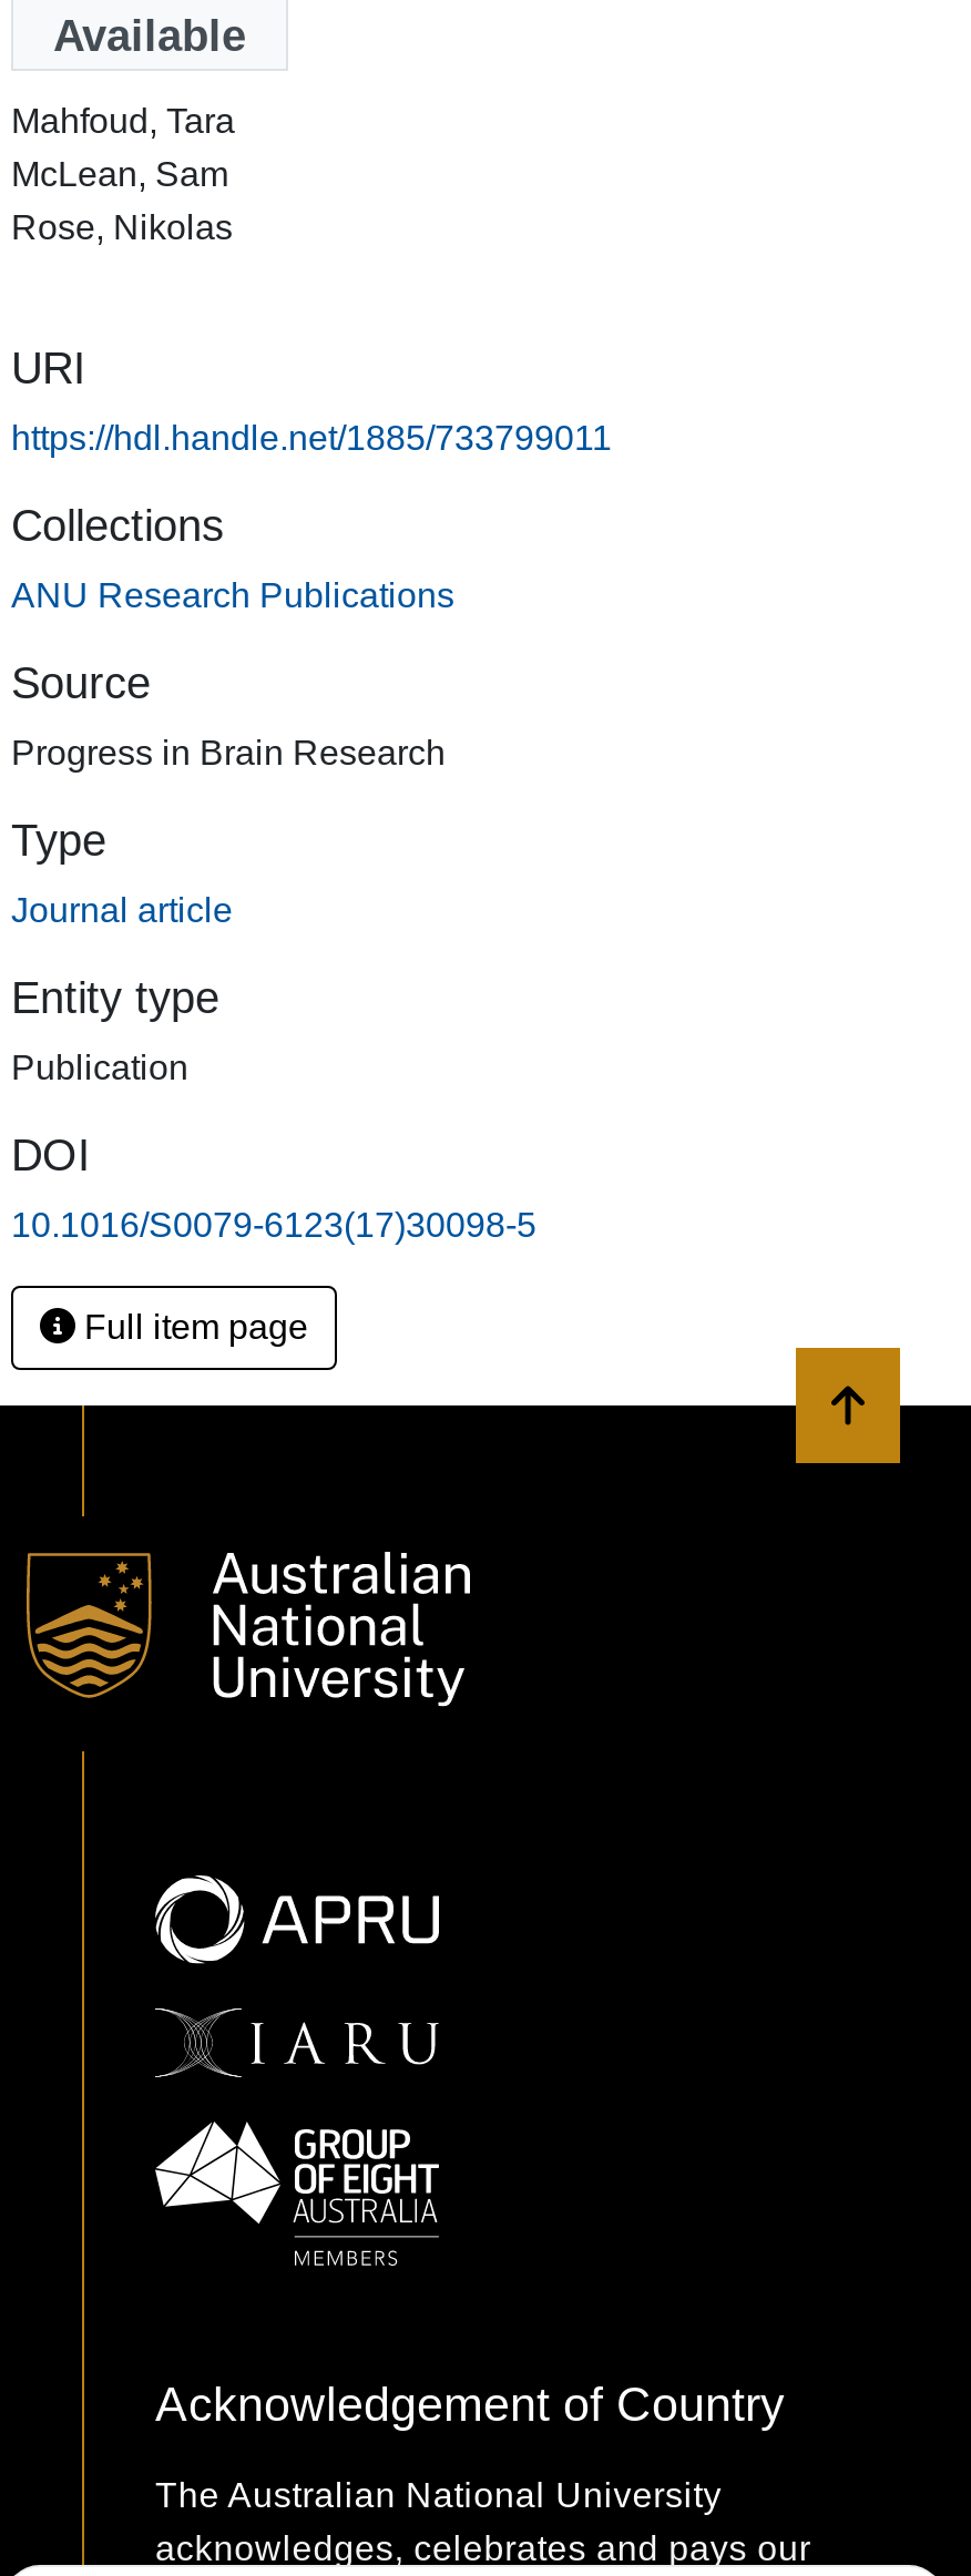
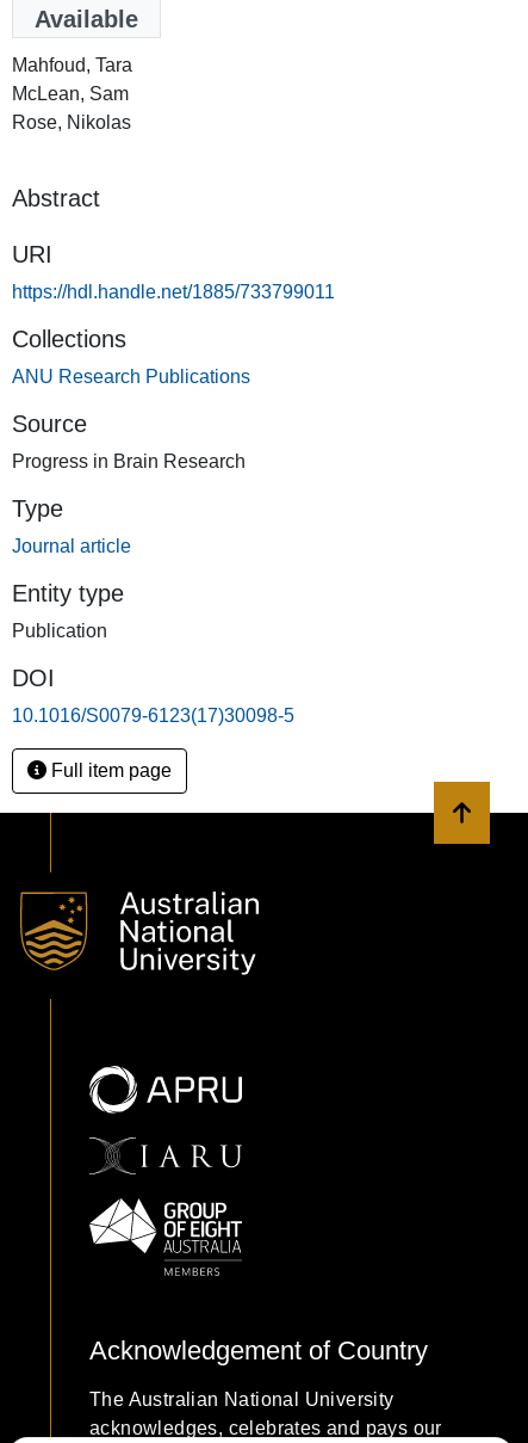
+ Abstract
